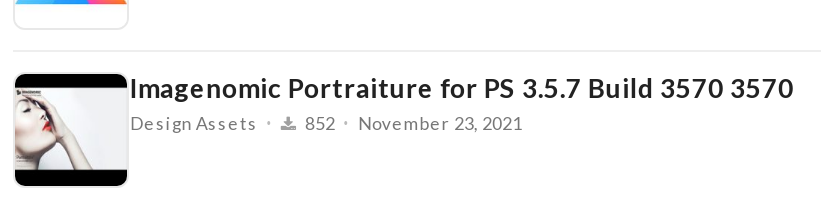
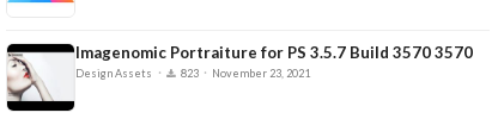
- Design Assets · 852 · November 23, 2021
+ Design Assets · 823 · November 23, 2021
